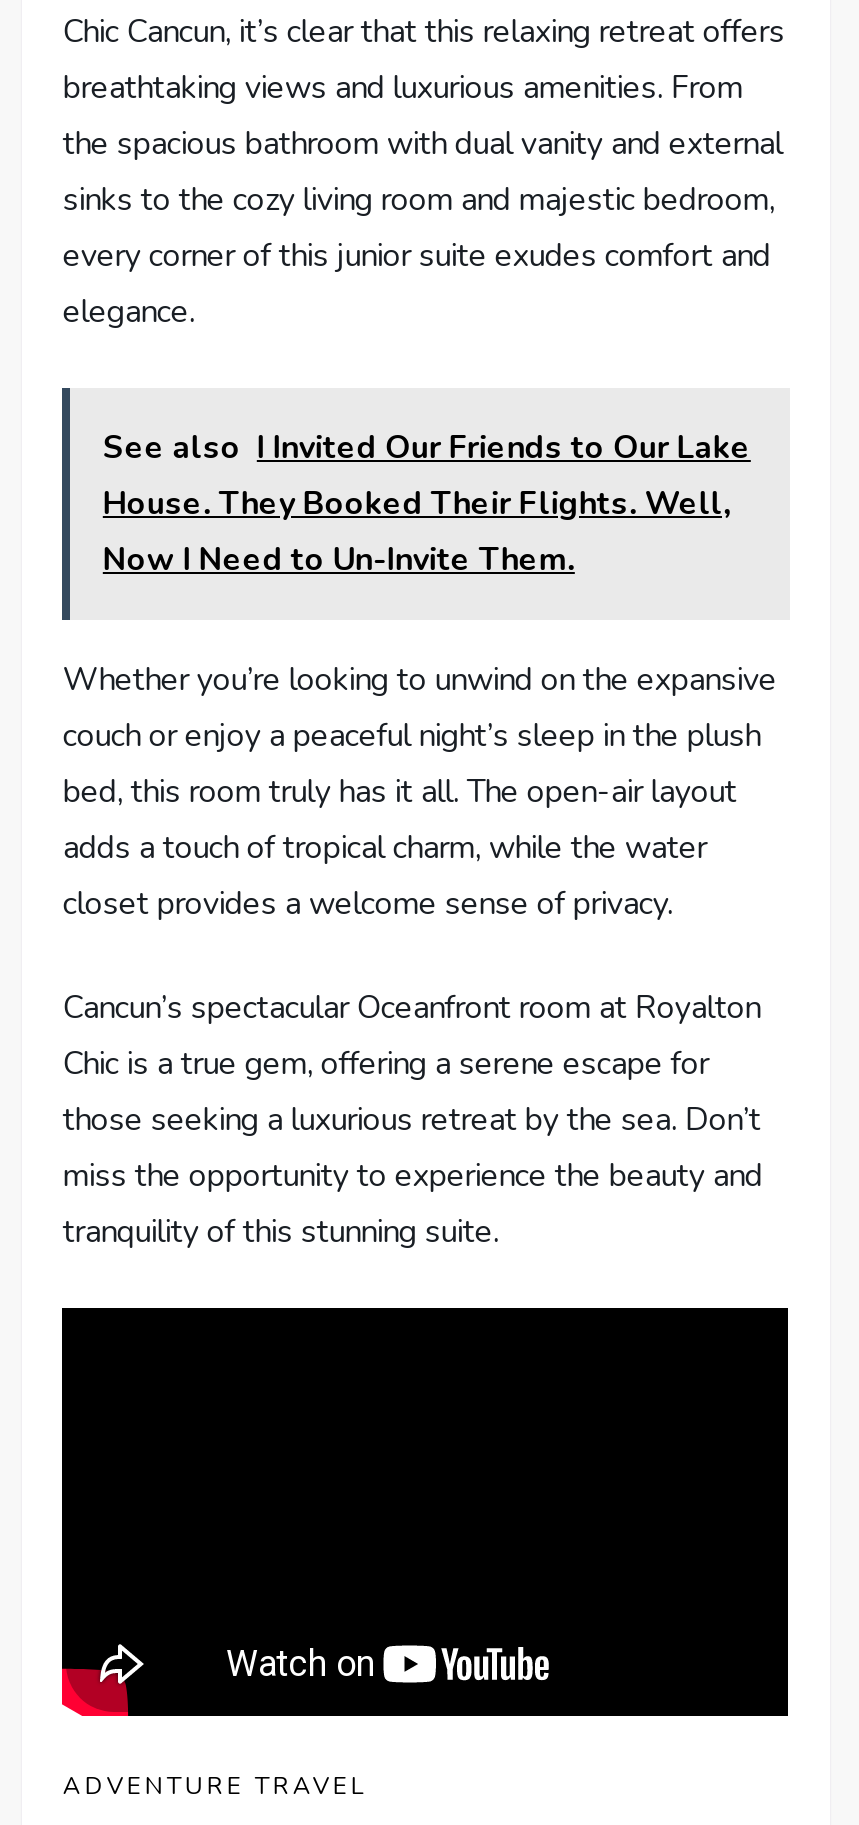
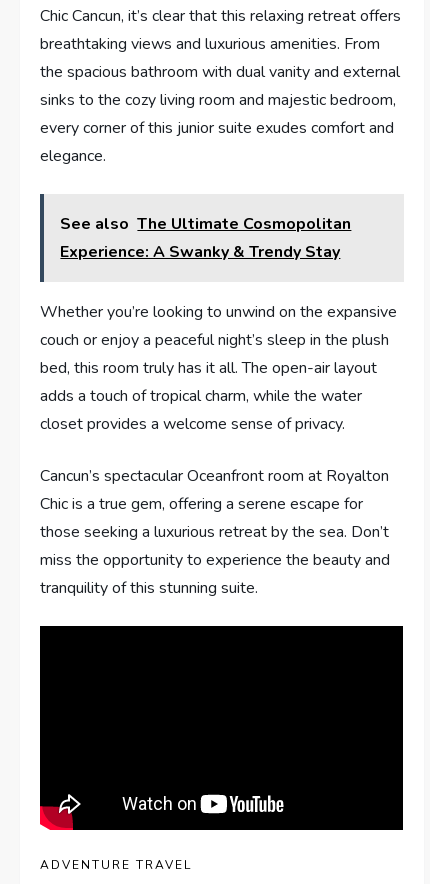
- See also I Invited Our Friends to Our Lake
- House. They Booked Their Flights. Well,
- Now I Need to Un-Invite Them.
+ See also The Ultimate Cosmopolitan
+ Experience: A Swanky & Trendy Stay
